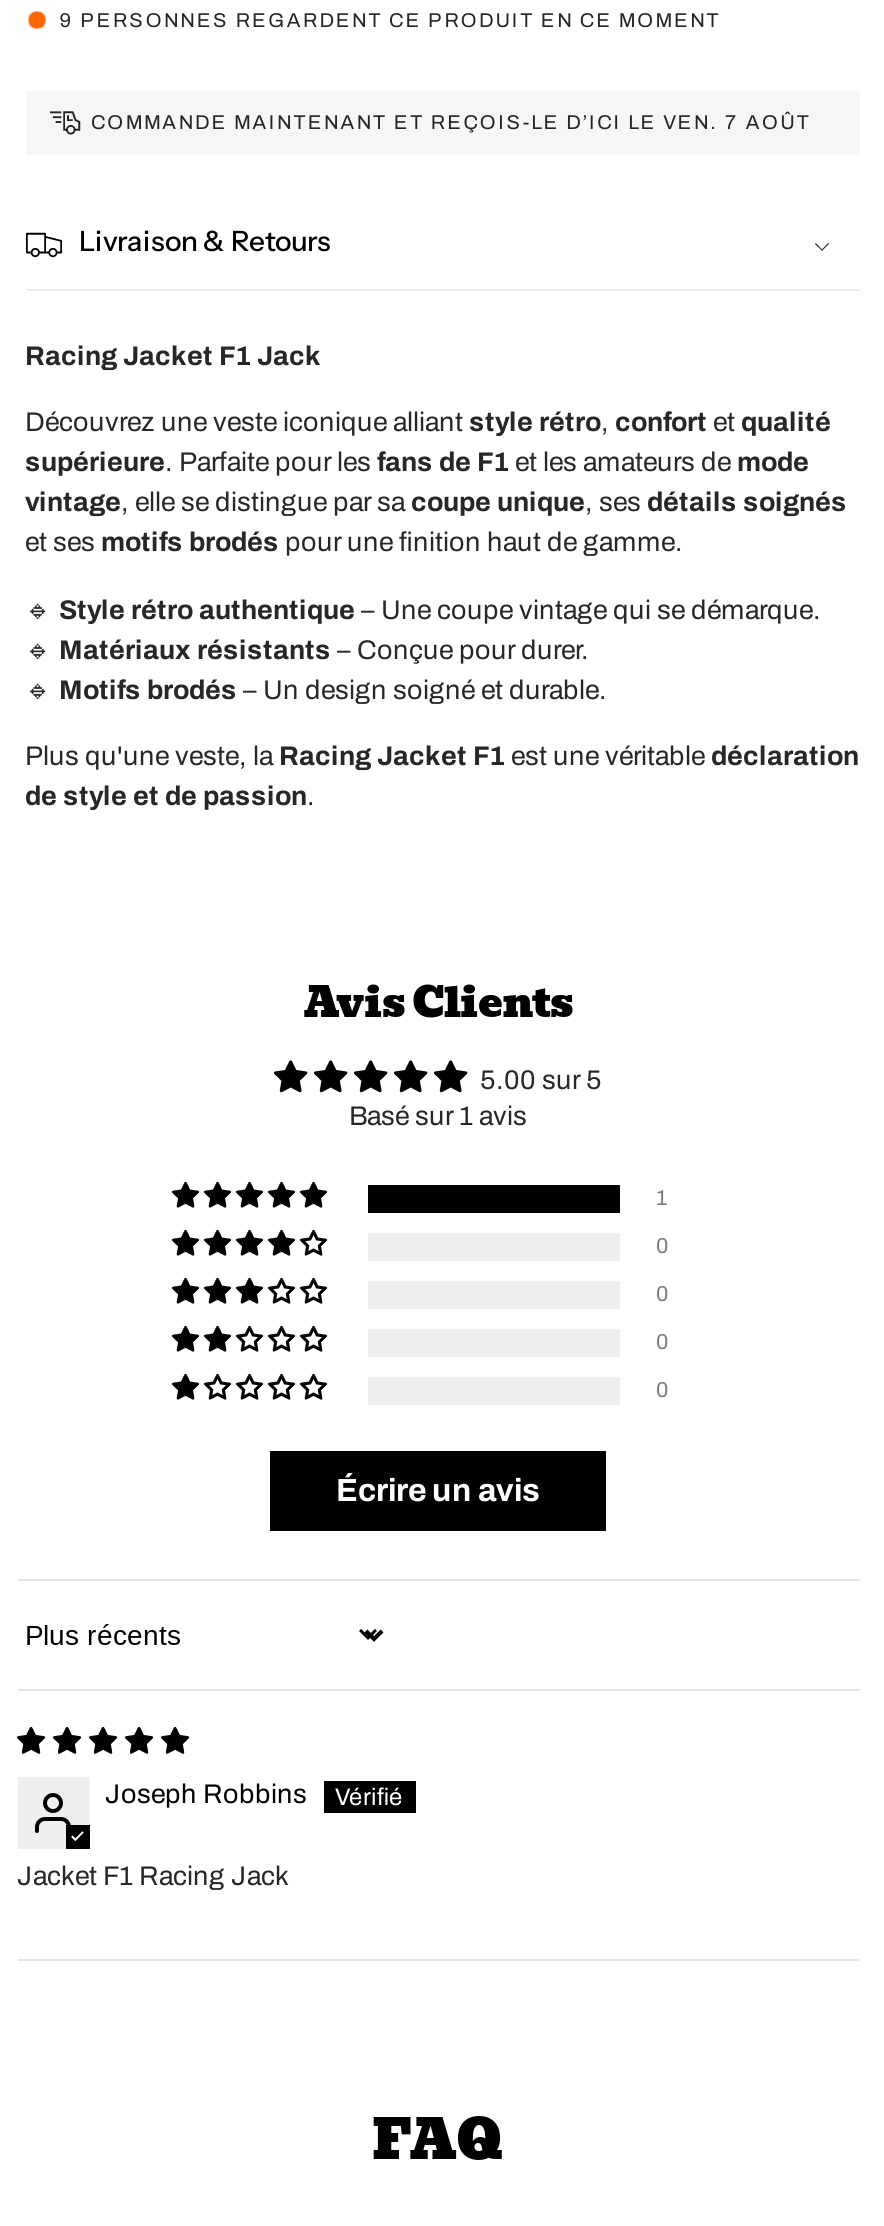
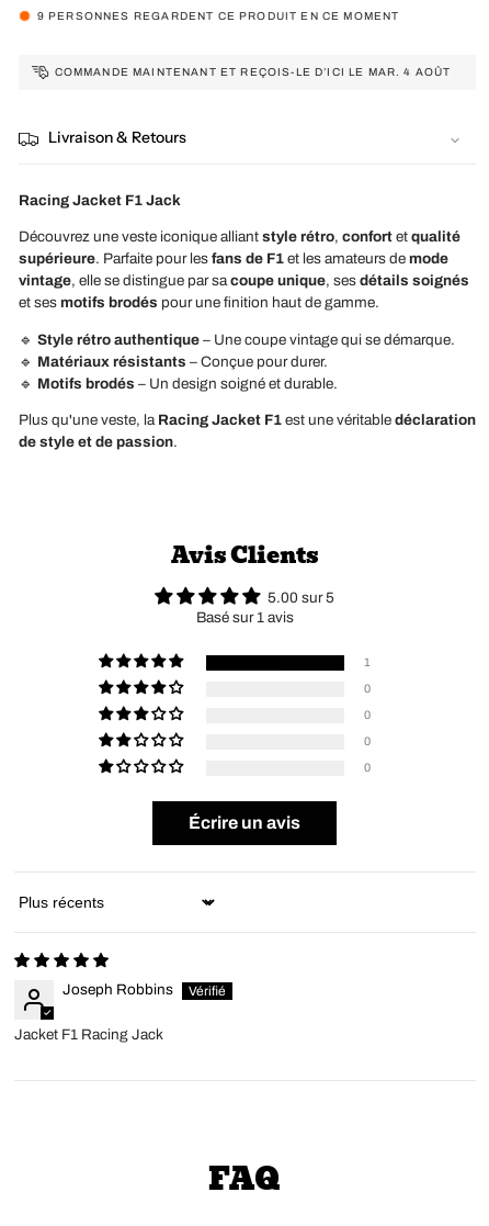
- COMMANDE MAINTENANT ET REÇOIS-LE D’ICI LE VEN. 7 AOÛT
+ COMMANDE MAINTENANT ET REÇOIS-LE D’ICI LE MAR. 4 AOÛT
